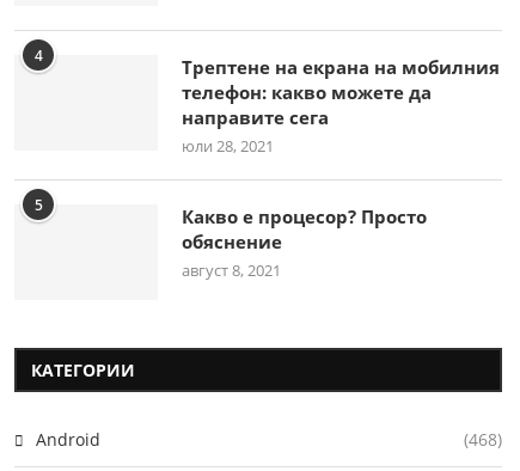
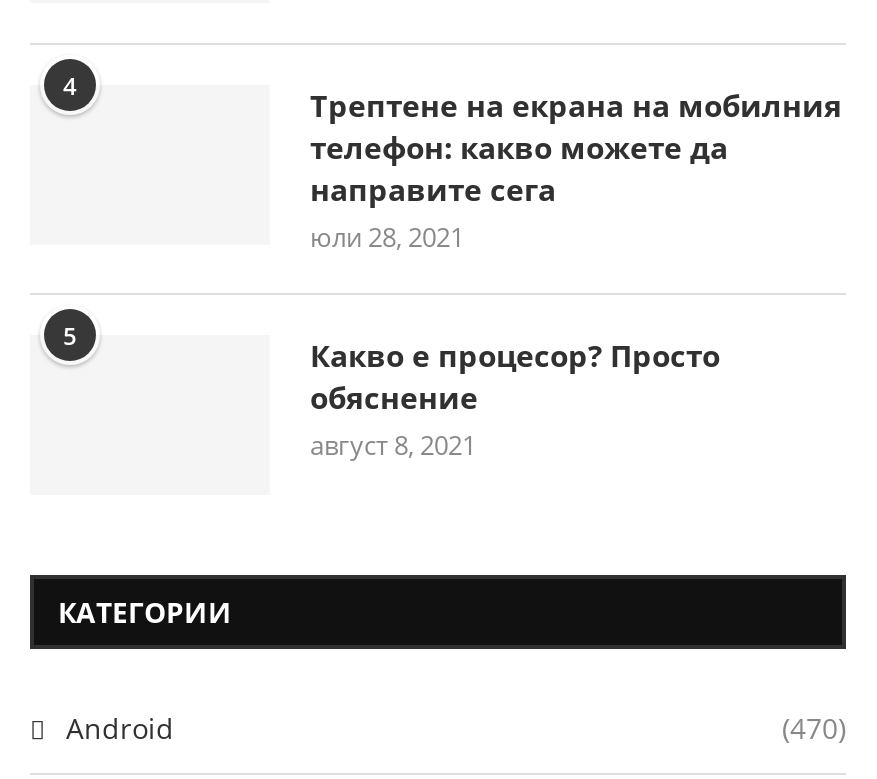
- (468)
+ (470)
